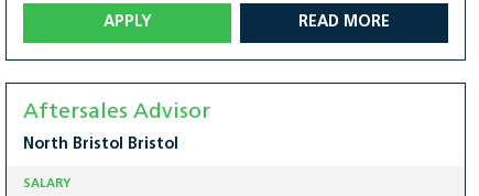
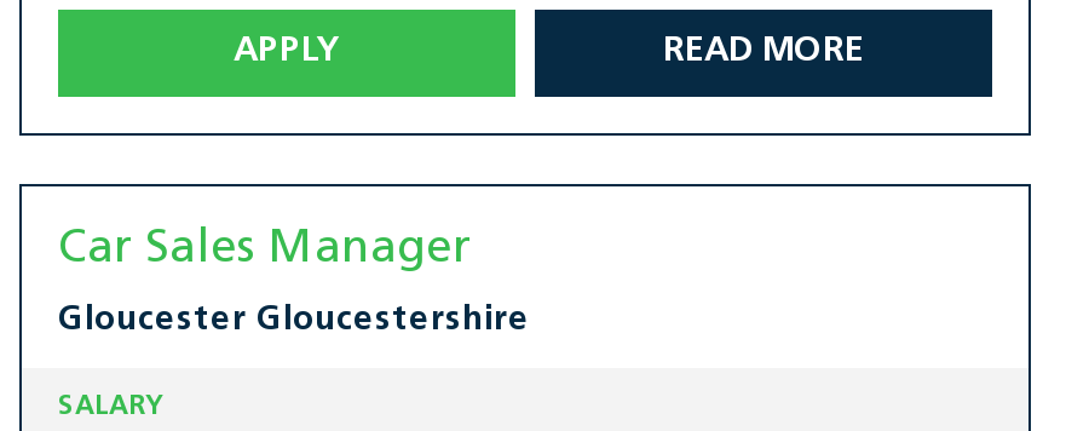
- Aftersales Advisor
+ Car Sales Manager

- North Bristol Bristol
+ Gloucester Gloucestershire
